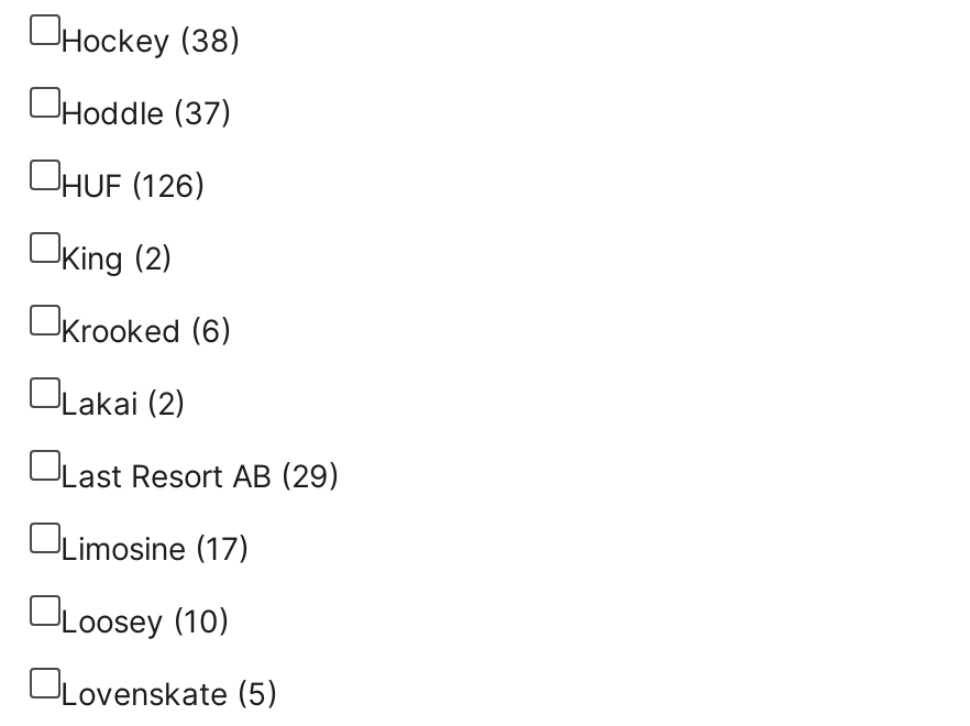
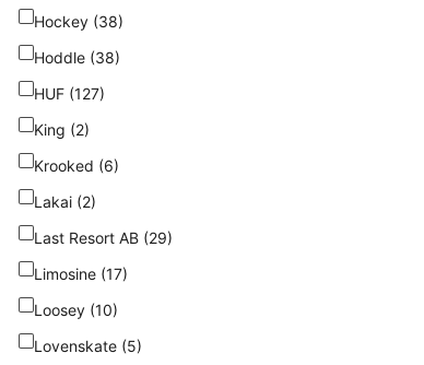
- Hoddle (37)
+ Hoddle (38)

- HUF (126)
+ HUF (127)
